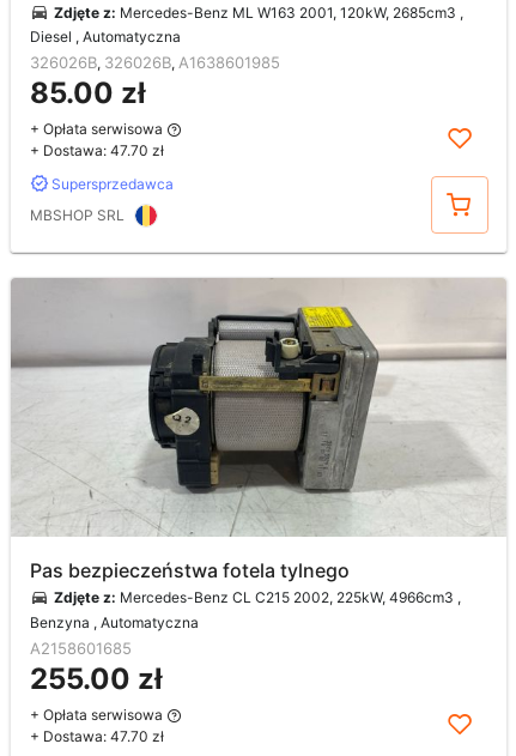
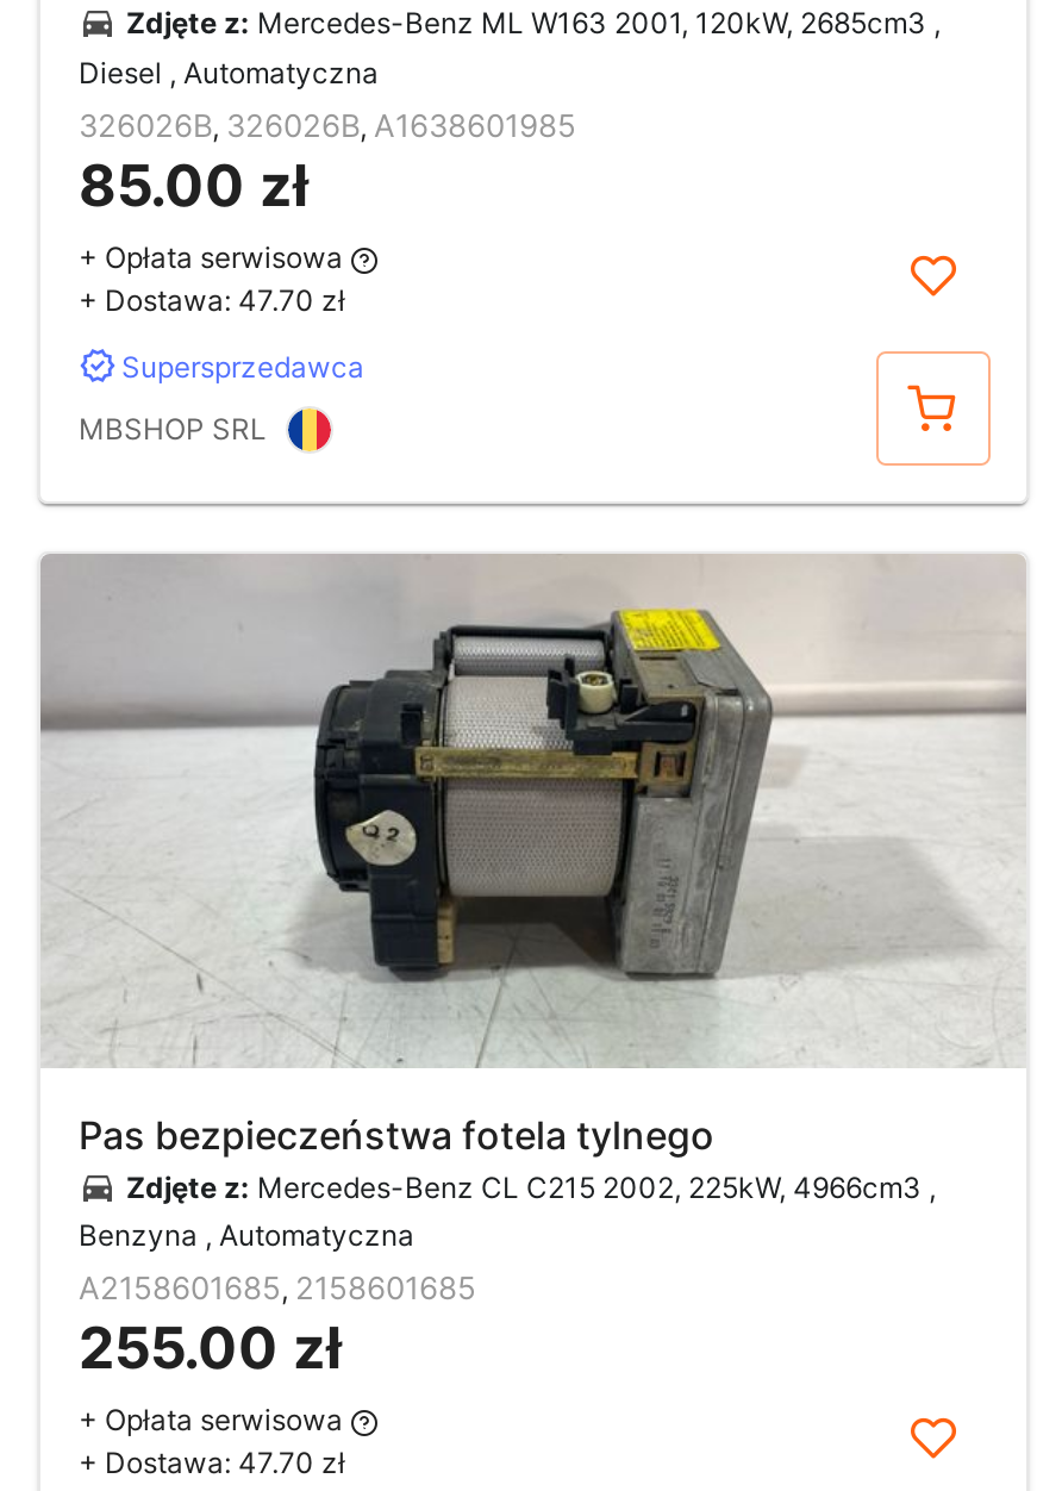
- A2158601685
+ A2158601685, 2158601685
